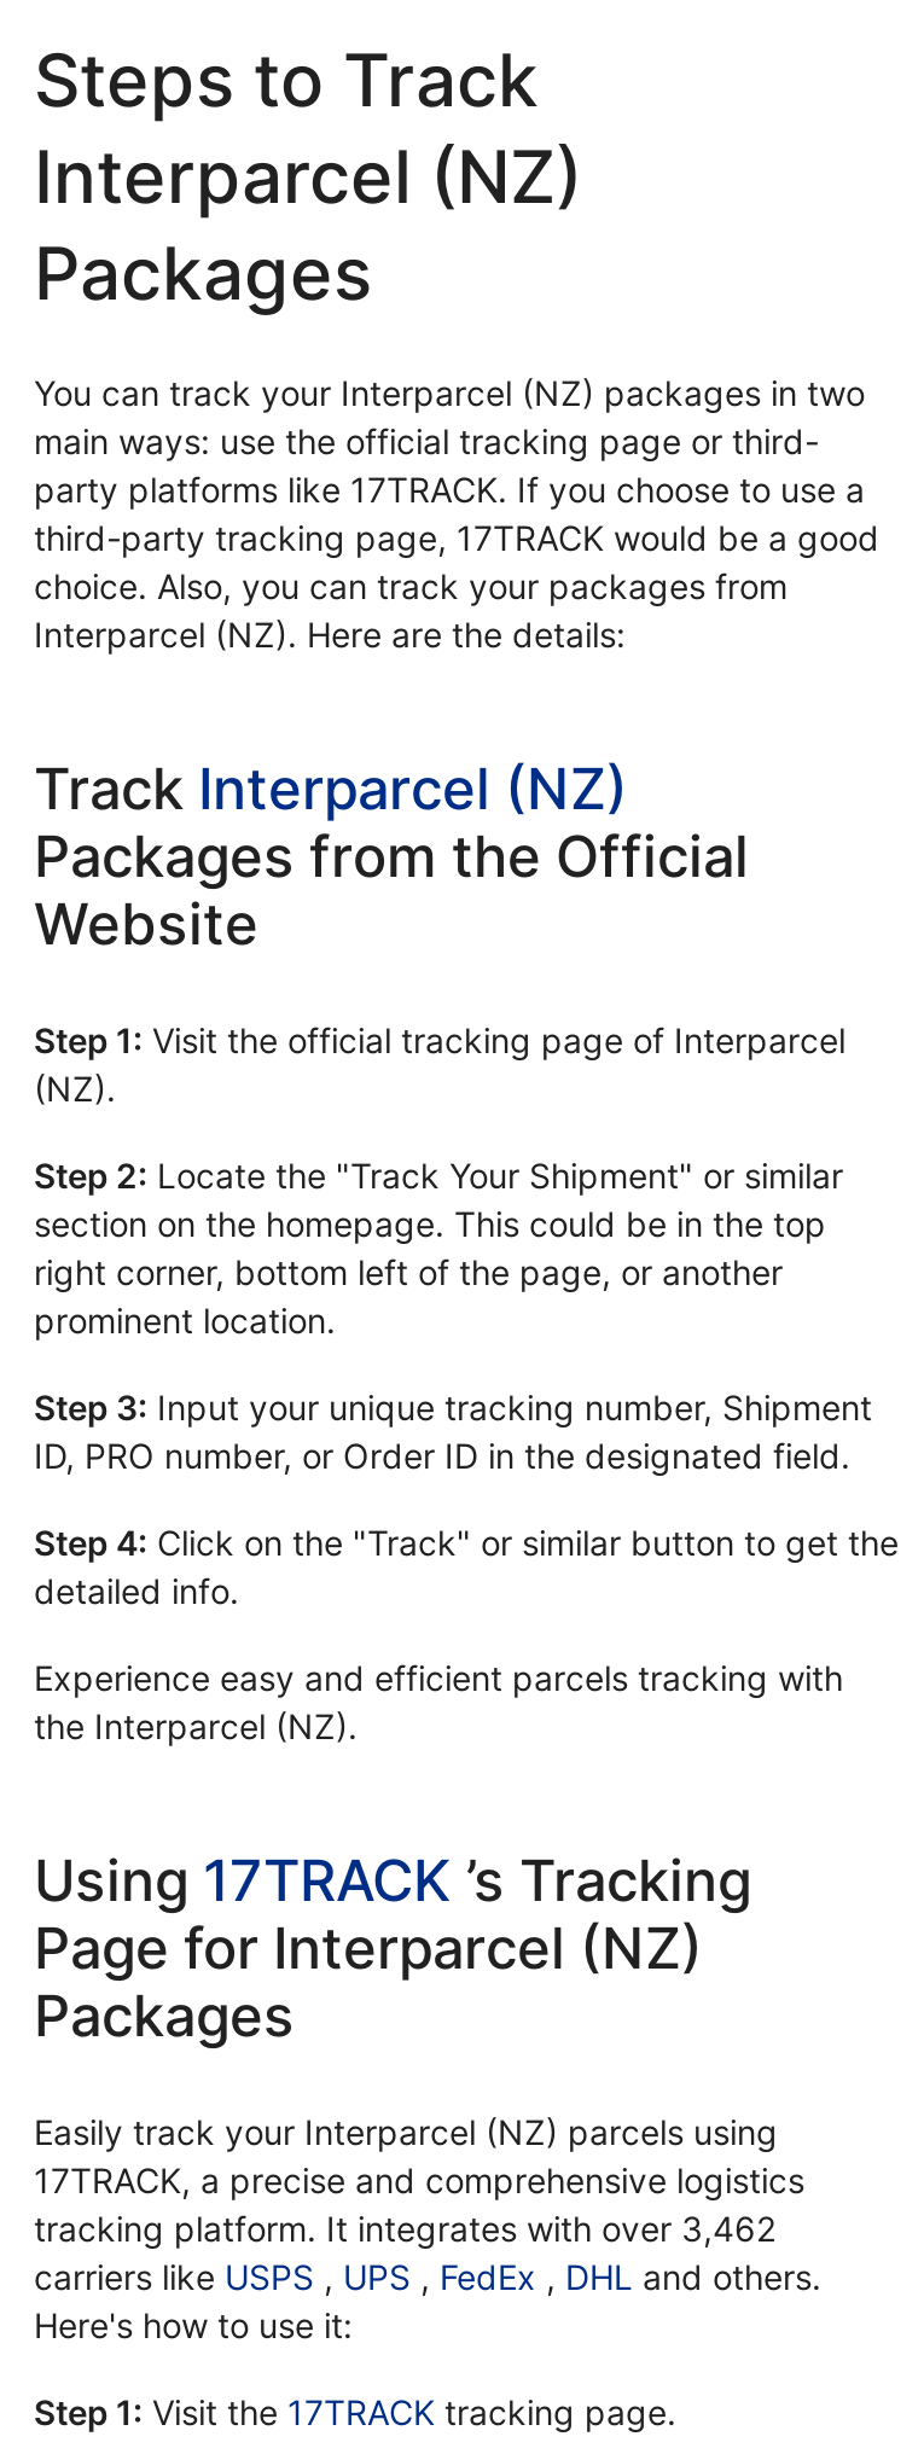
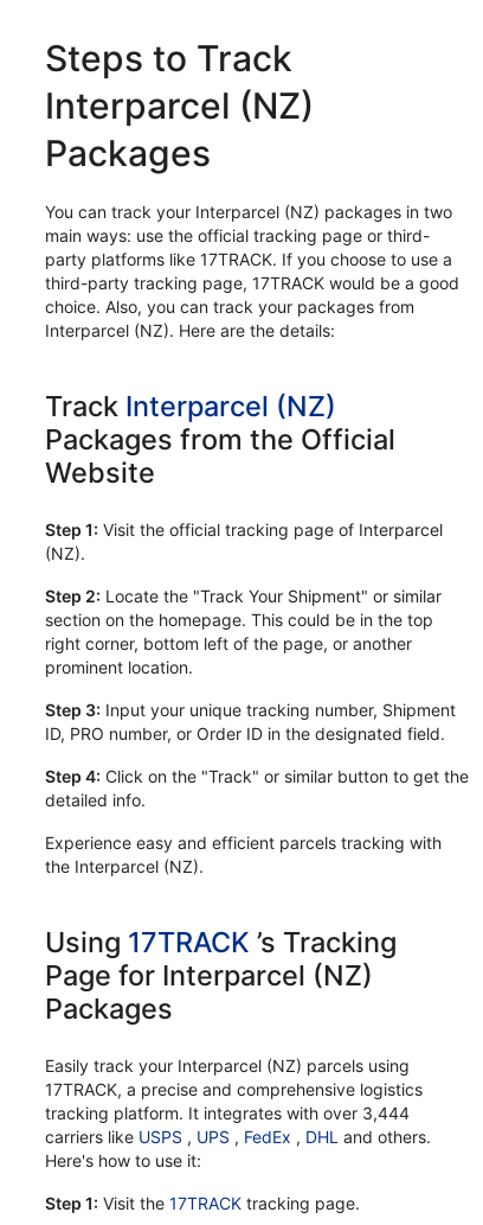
- tracking platform. It integrates with over 3,462
+ tracking platform. It integrates with over 3,444
